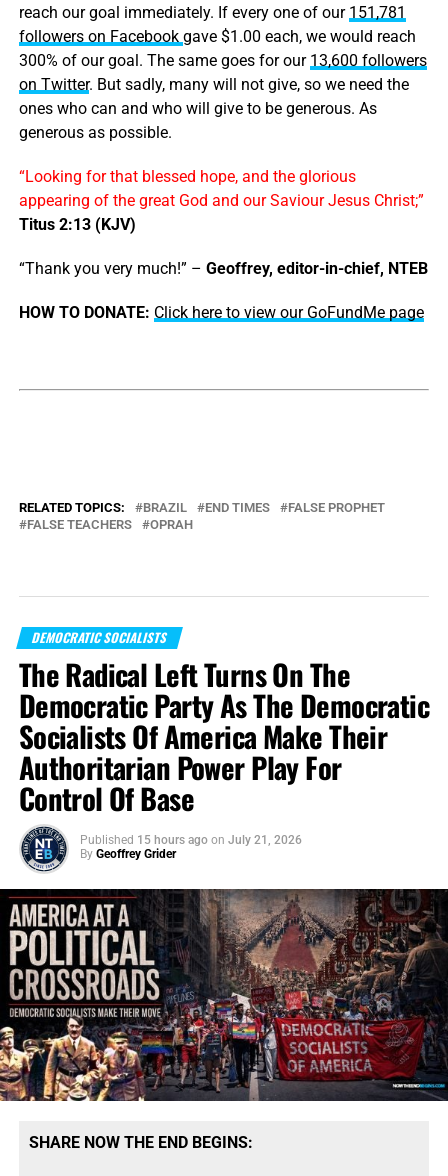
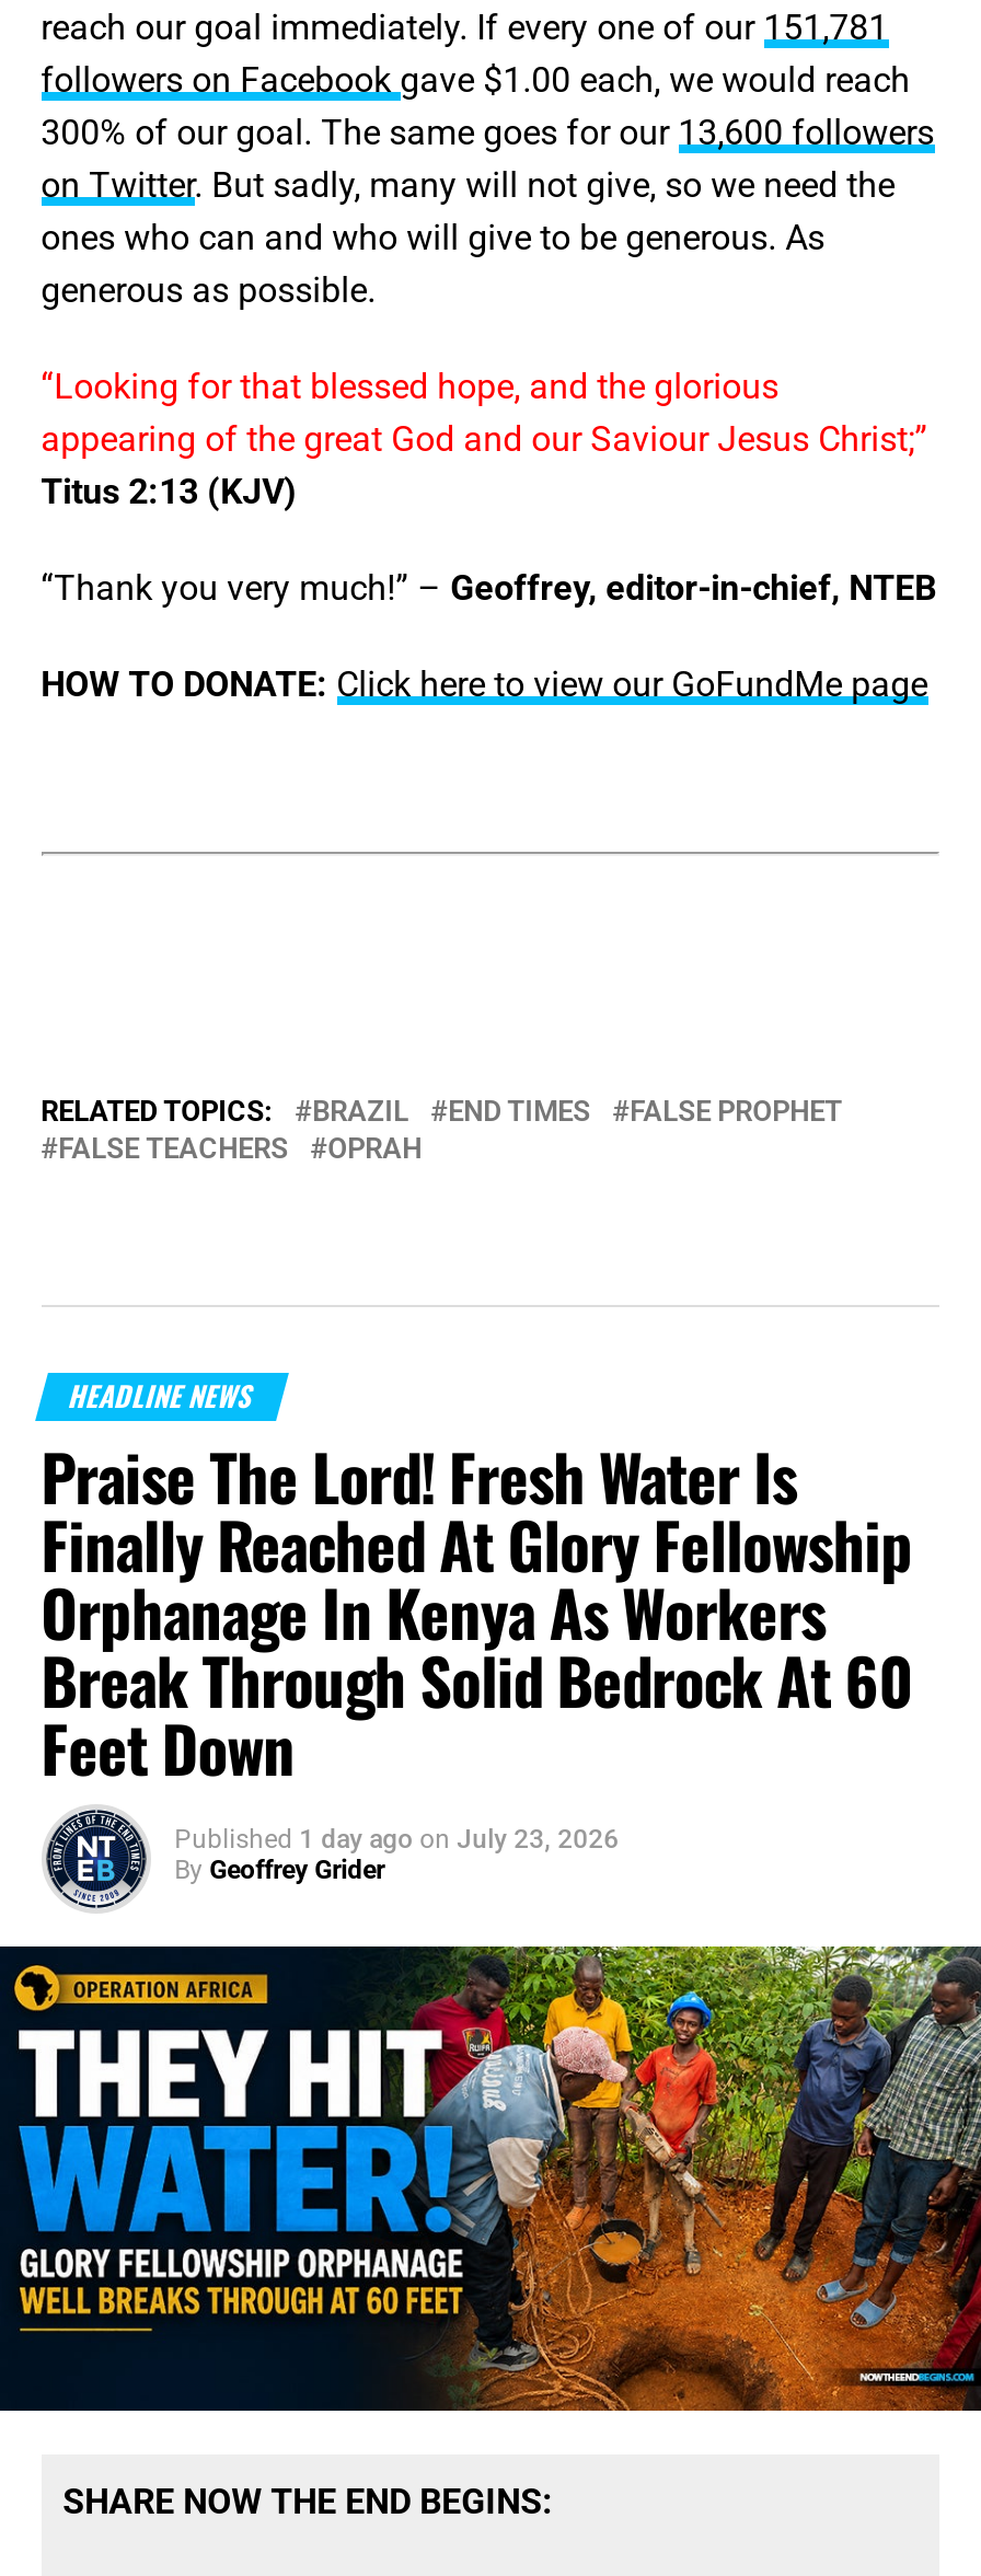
- DEMOCRATIC SOCIALISTS
- The Radical Left Turns On The
- Democratic Party As The Democratic
- Socialists Of America Make Their
- Authoritarian Power Play For
- Control Of Base
- Published 15 hours ago on July 21, 2026
+ HEADLINE NEWS
+ Praise The Lord! Fresh Water Is
+ Finally Reached At Glory Fellowship
+ Orphanage In Kenya As Workers
+ Break Through Solid Bedrock At 60
+ Feet Down
+ Published 1 day ago on July 23, 2026

- [image]
+ [image]
